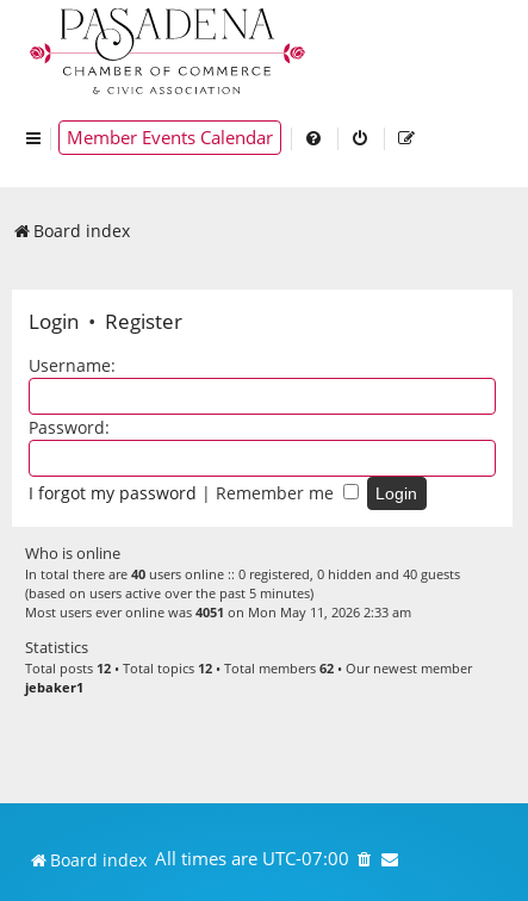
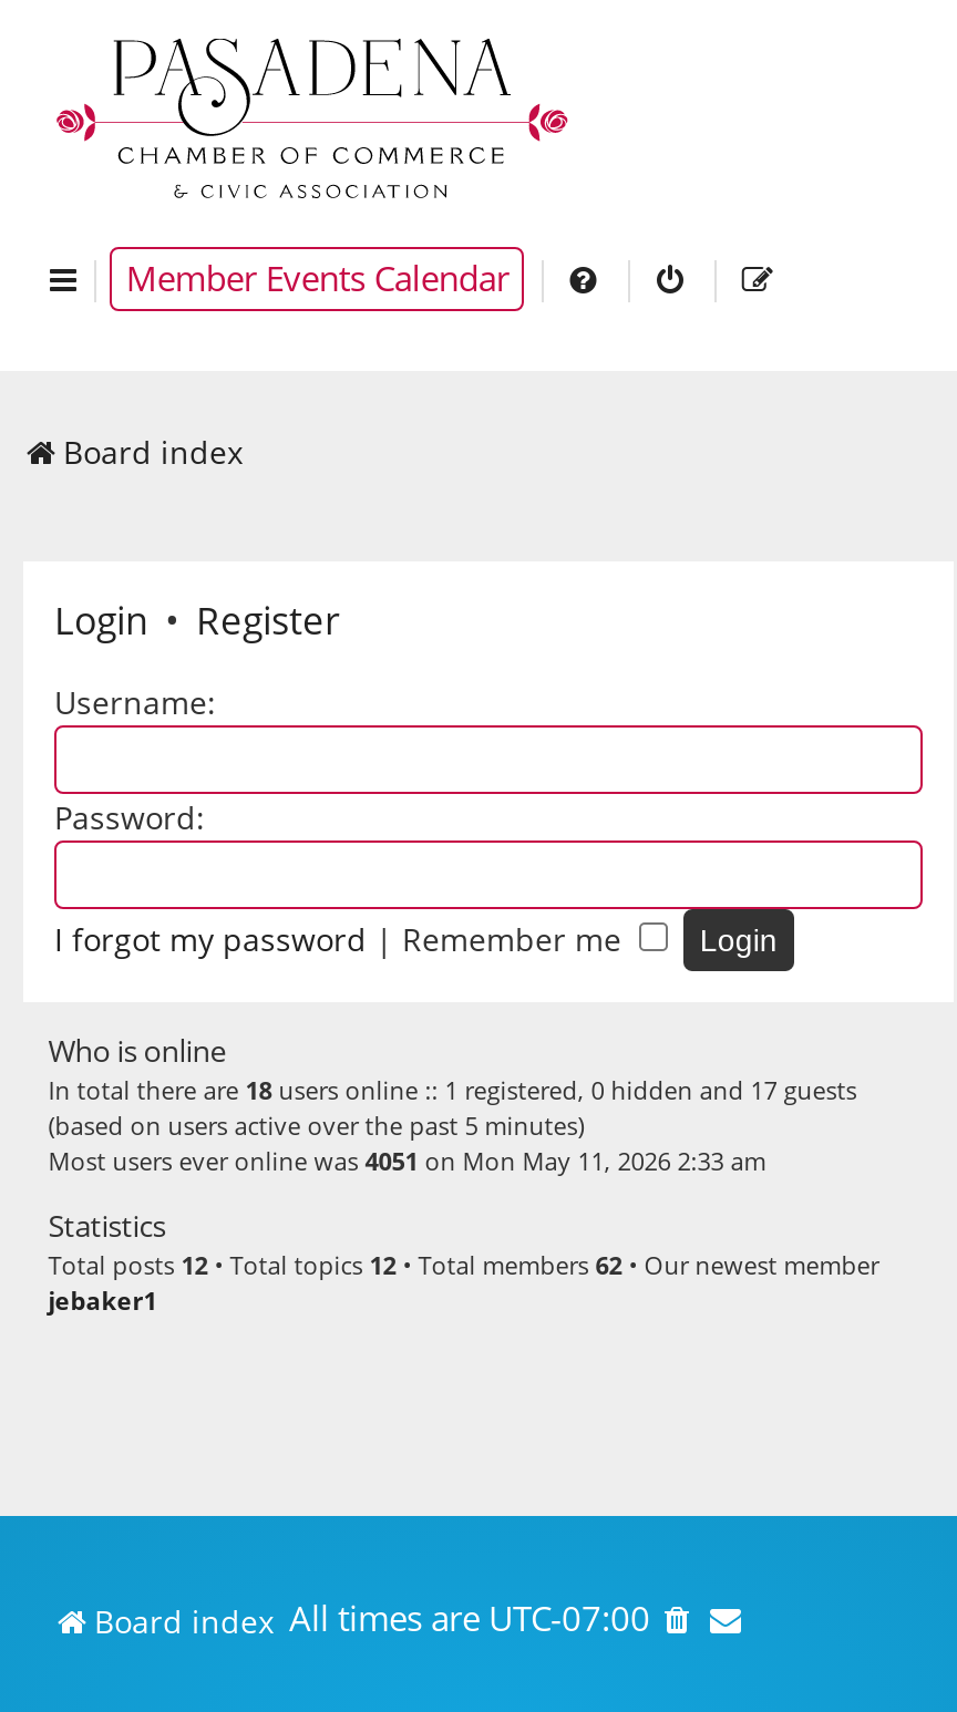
- In total there are 40 users online :: 0 registered, 0 hidden and 40 guests
+ In total there are 18 users online :: 1 registered, 0 hidden and 17 guests
